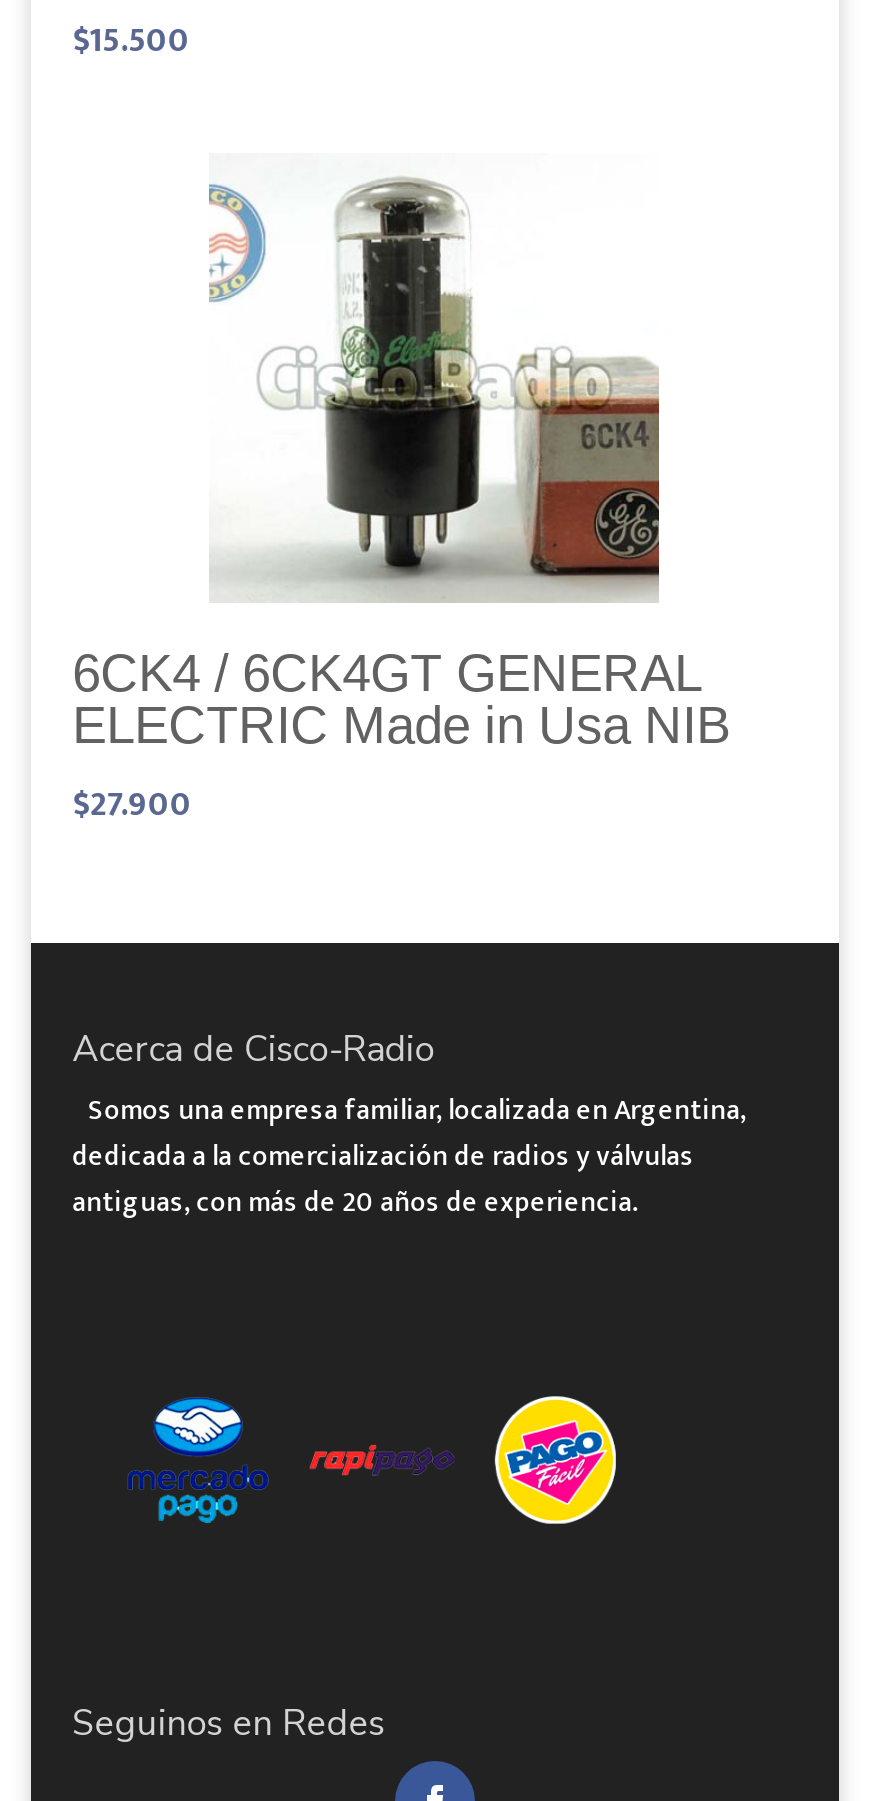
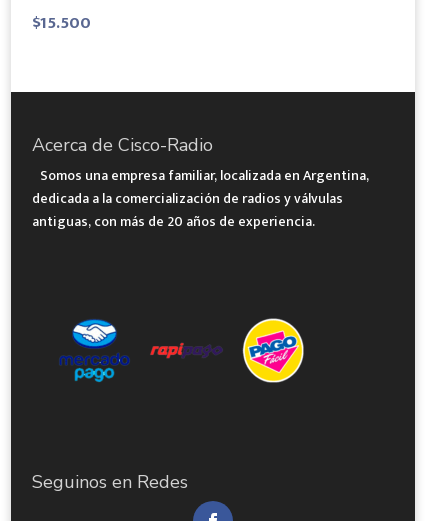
- [image]
- 6CK4 / 6CK4GT GENERAL
- ELECTRIC Made in Usa NIB
- $27.900
